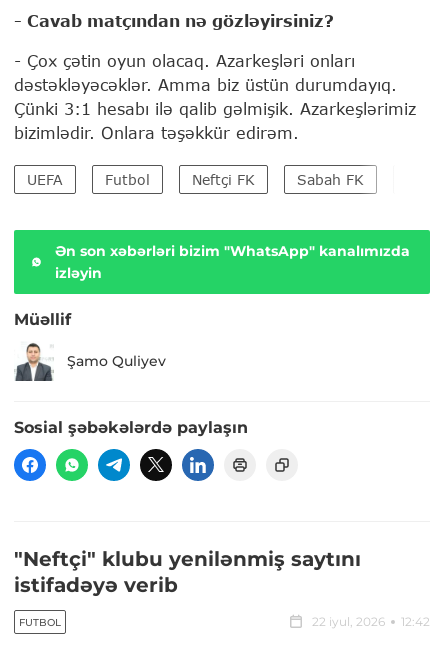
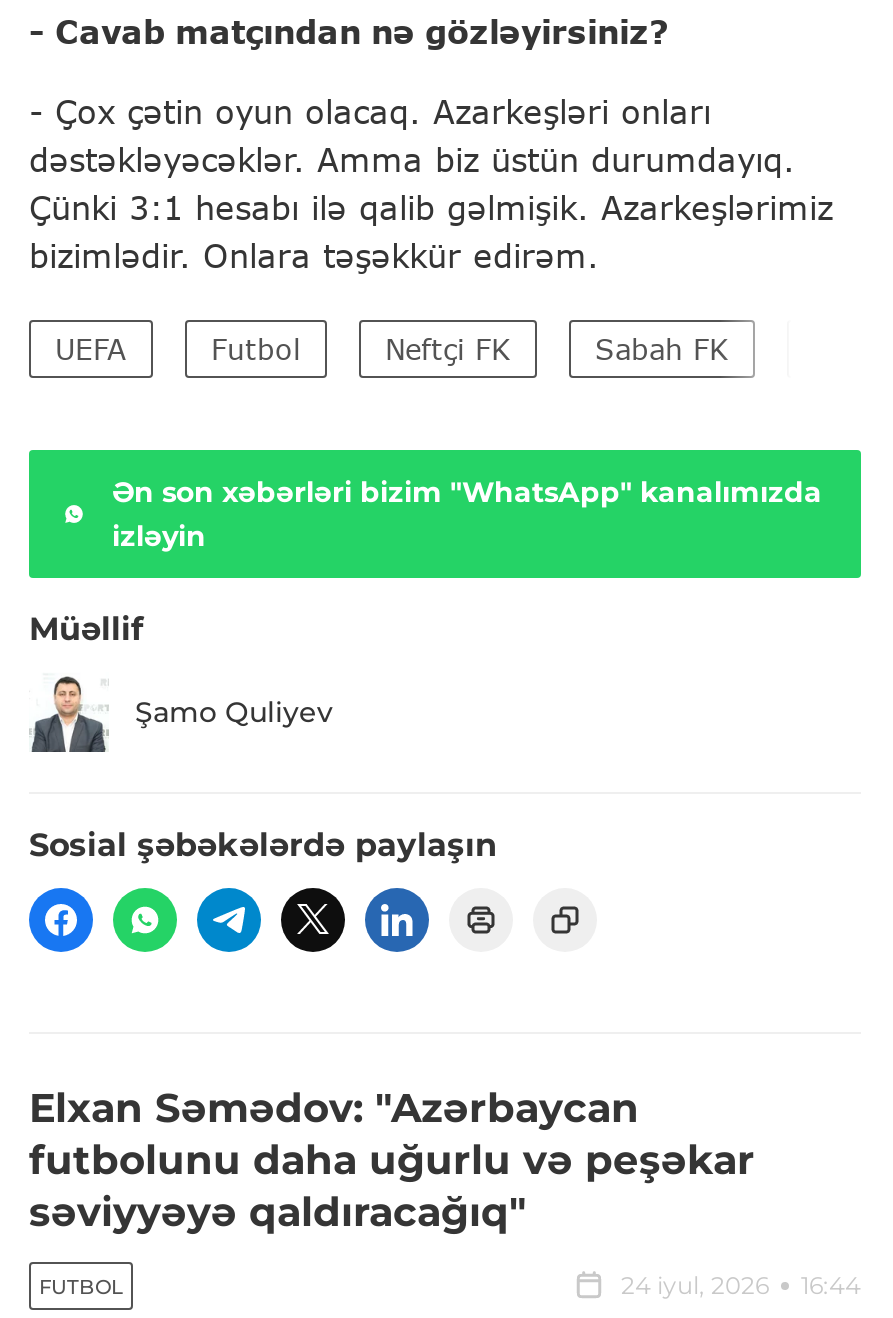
- "Neftçi" klubu yenilənmiş saytını
- istifadəyə verib
+ Elxan Səmədov: "Azərbaycan
+ futbolunu daha uğurlu və peşəkar
+ səviyyəyə qaldıracağıq"

- 22 iyul, 2026
- 12:42
+ 24 iyul, 2026
+ 16:44
